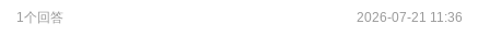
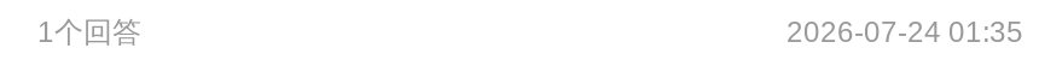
- 2026-07-21 11:36
+ 2026-07-24 01:35
